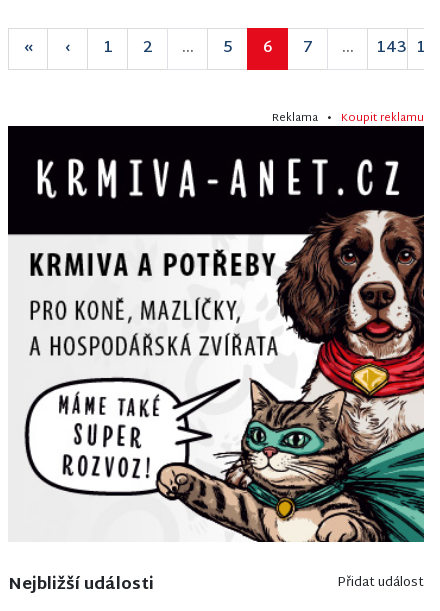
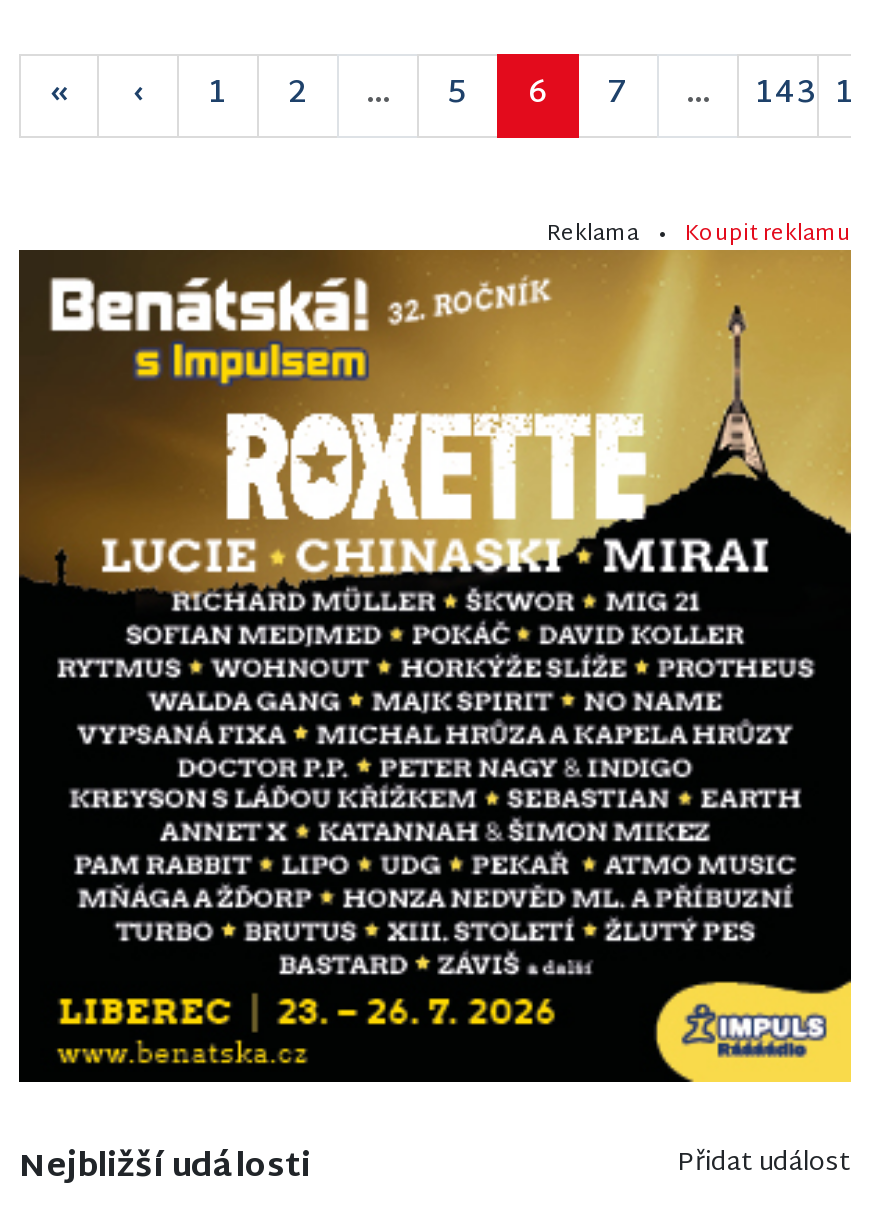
- [image]
+ [image]
